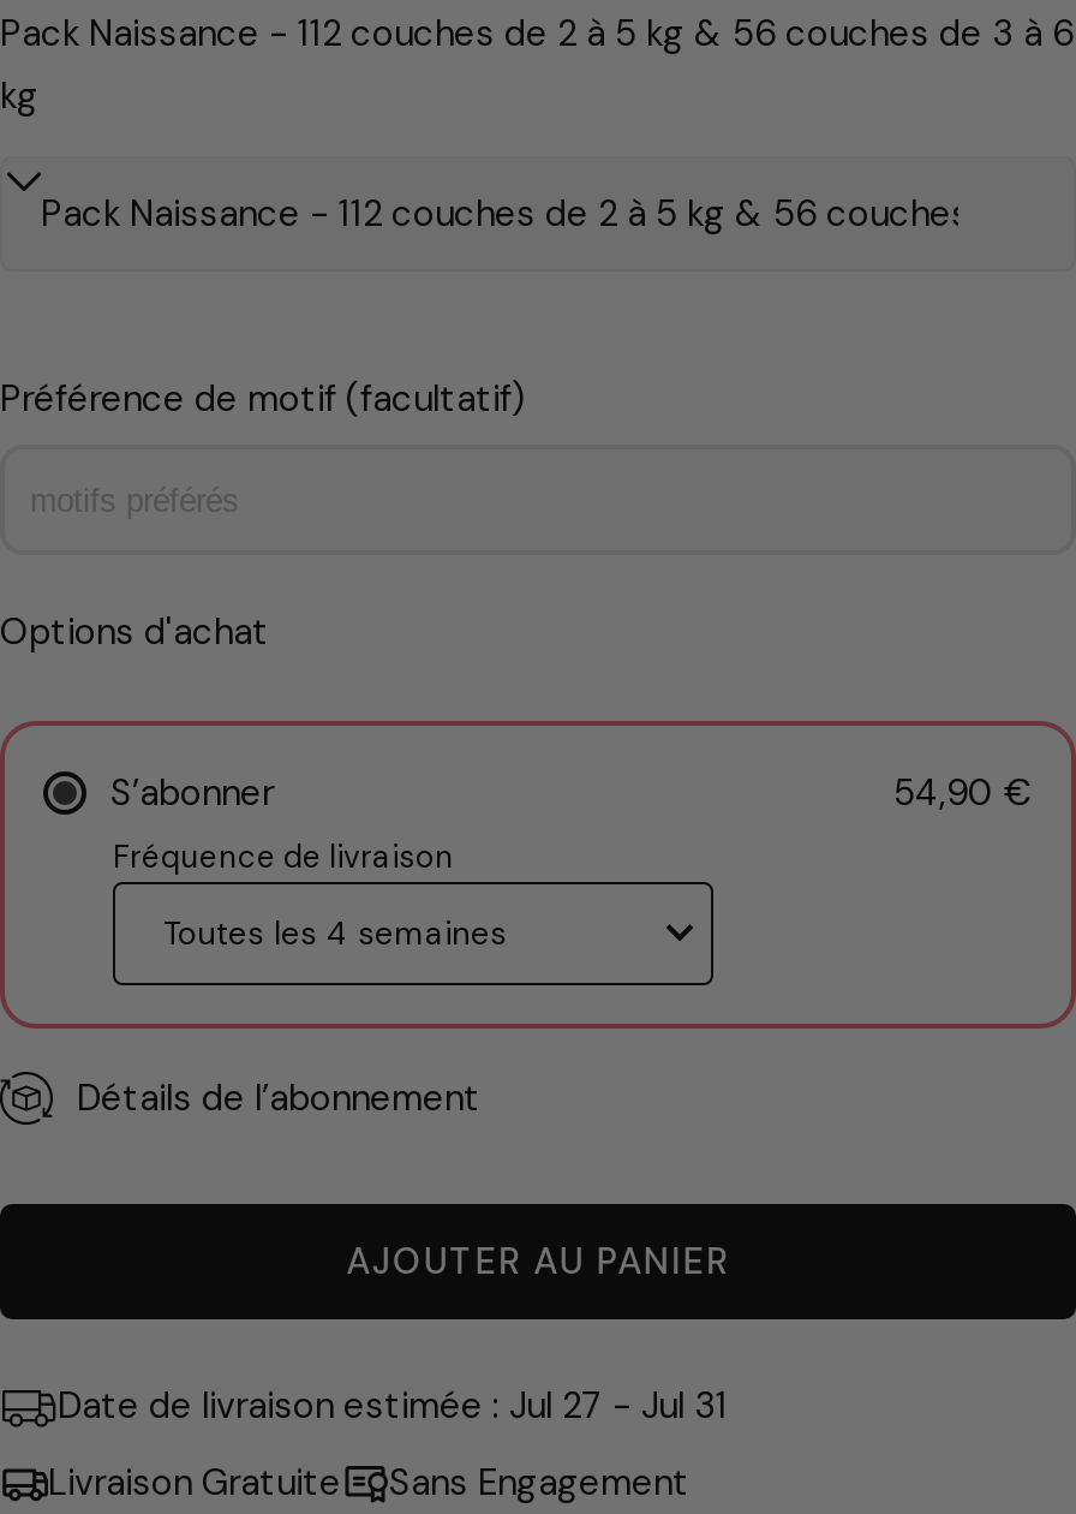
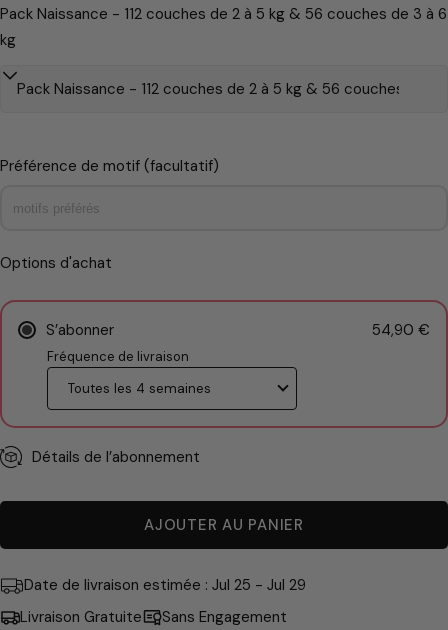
- Date de livraison estimée : Jul 27 - Jul 31
+ Date de livraison estimée : Jul 25 - Jul 29
